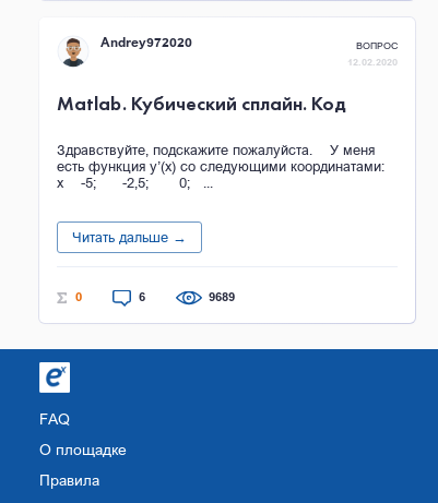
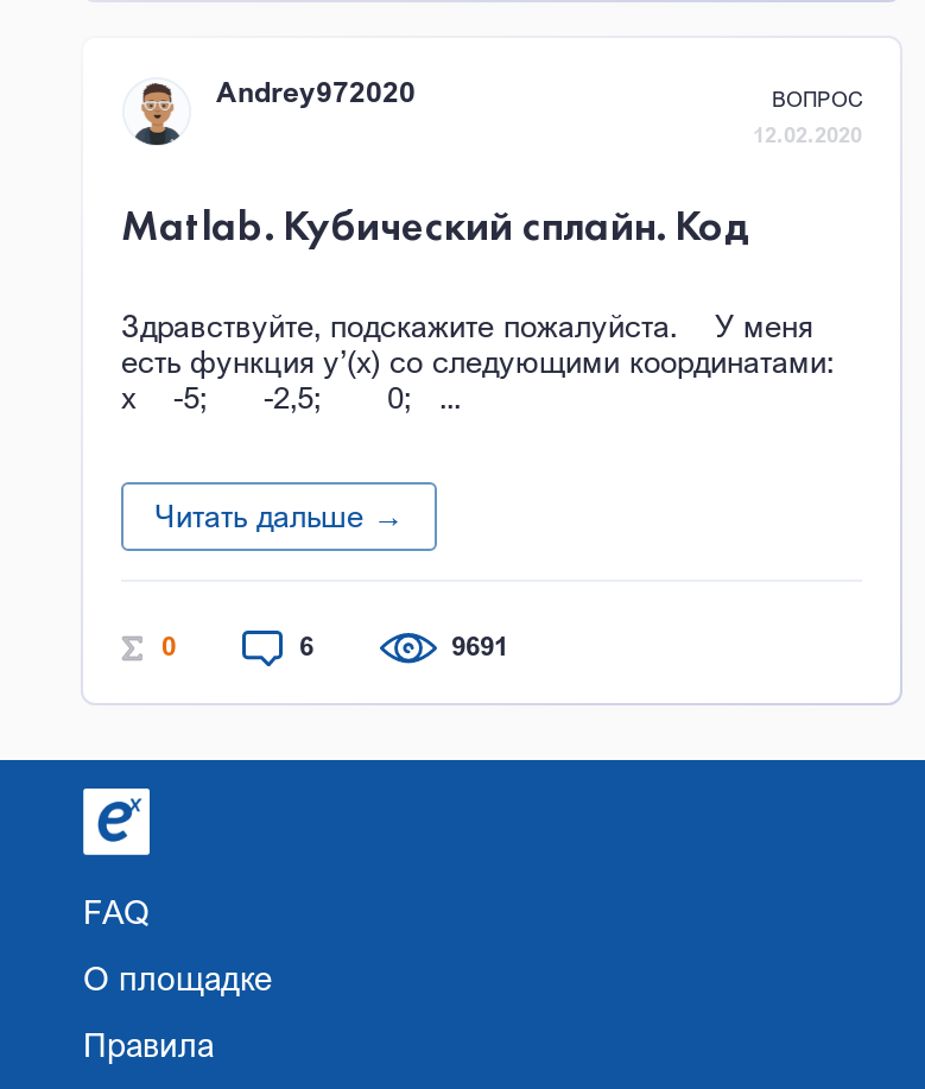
- 9689
+ 9691
